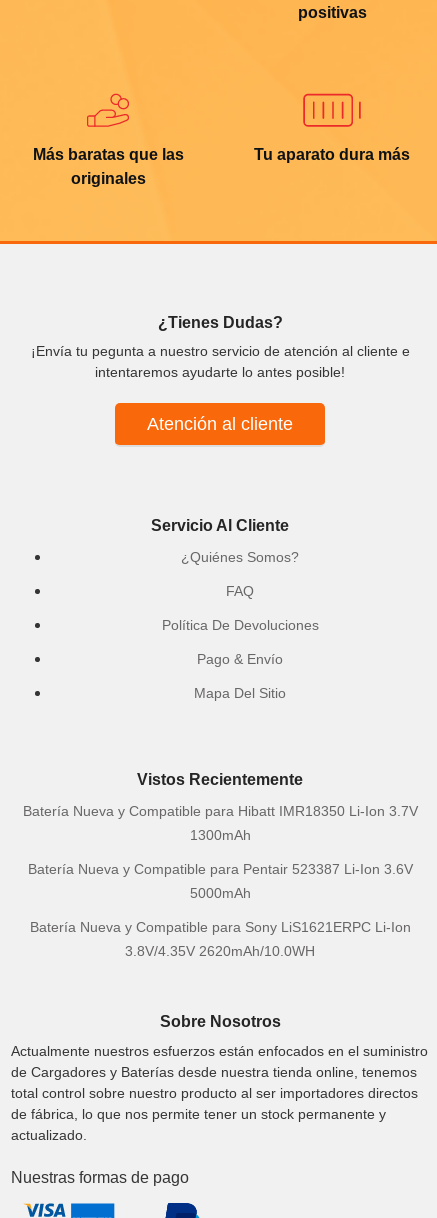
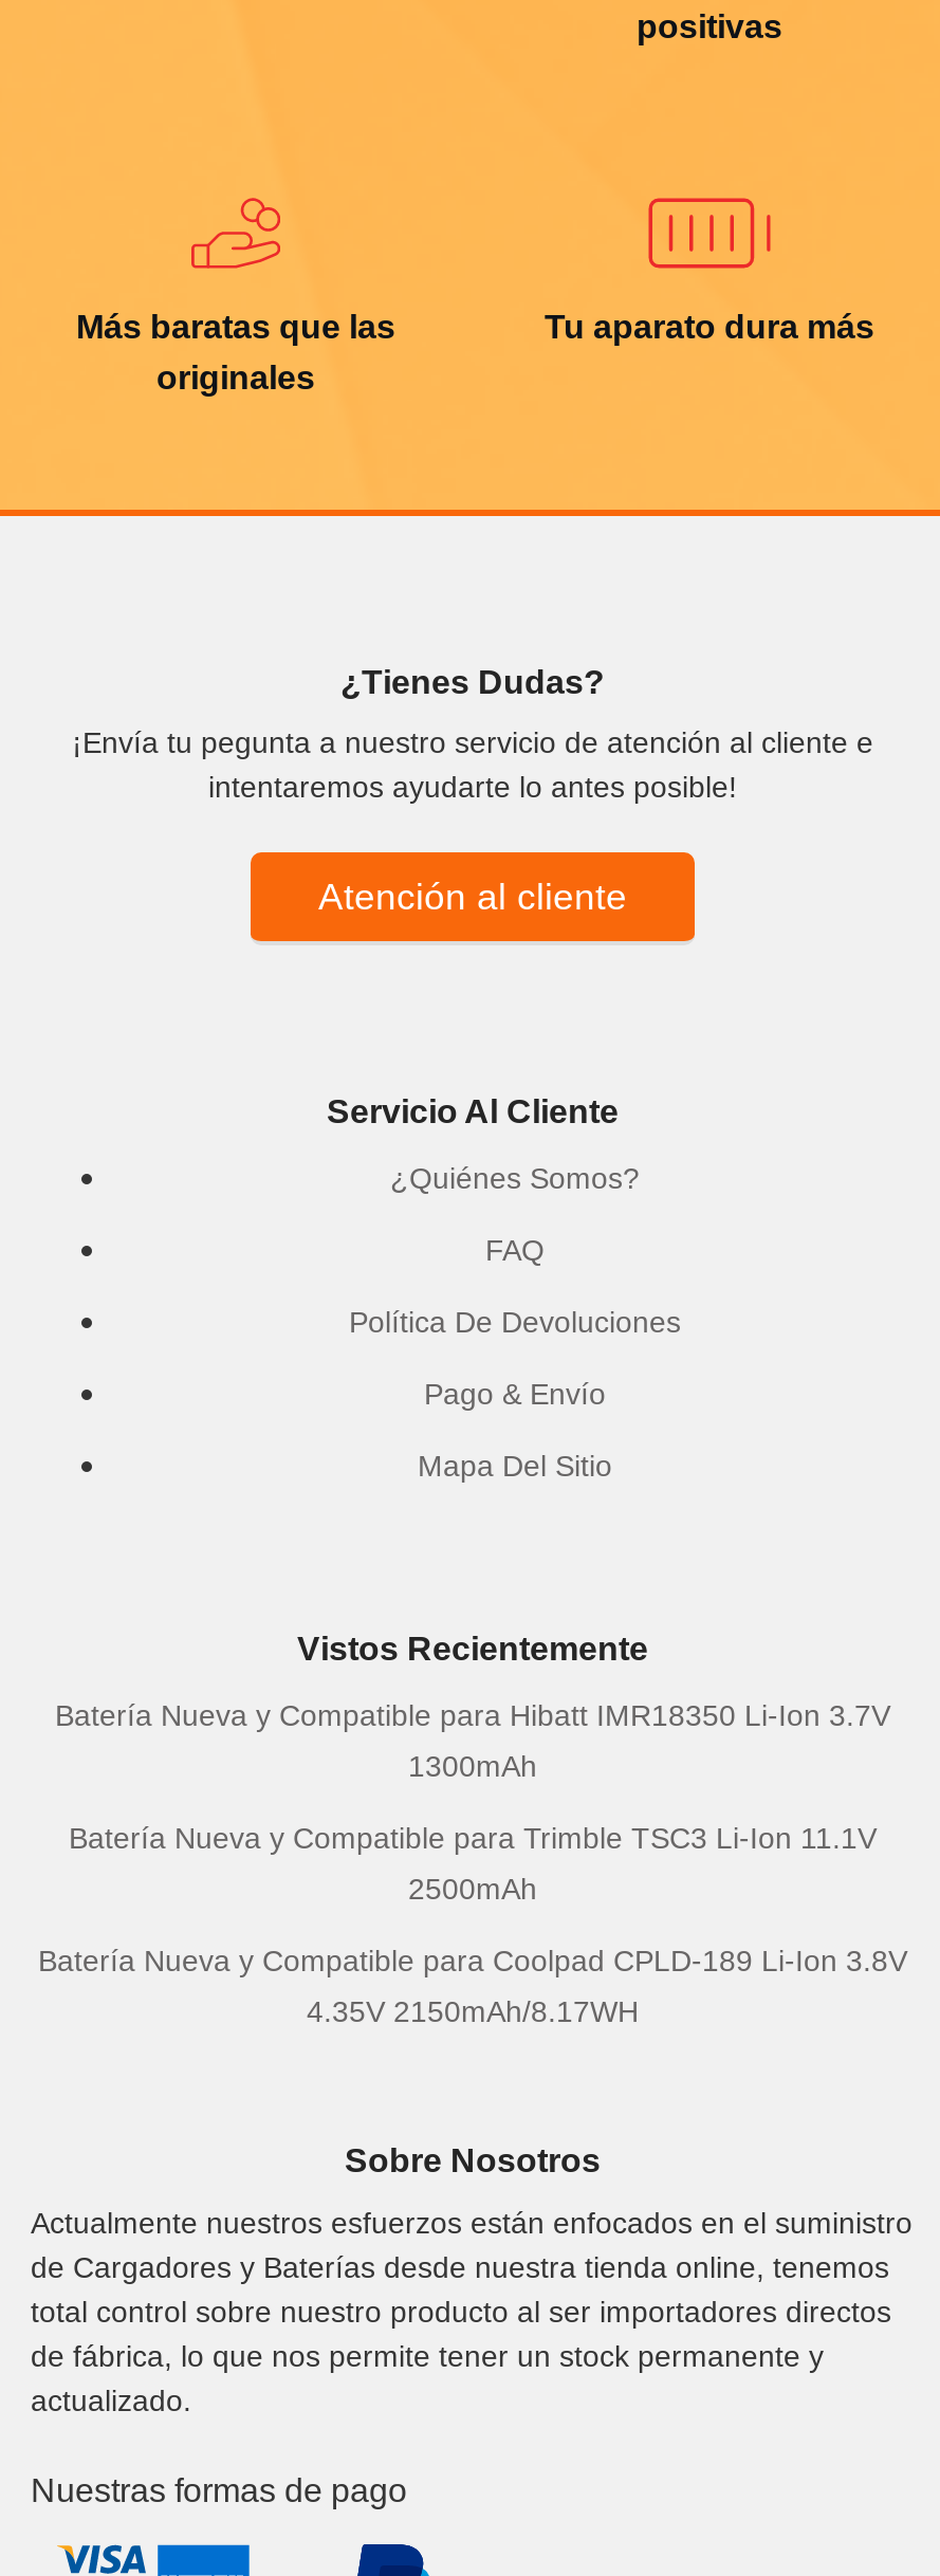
- Batería Nueva y Compatible para Pentair 523387 Li-Ion 3.6V
+ Batería Nueva y Compatible para Trimble TSC3 Li-Ion 11.1V

- 5000mAh
+ 2500mAh

- Batería Nueva y Compatible para Sony LiS1621ERPC Li-Ion
+ Batería Nueva y Compatible para Coolpad CPLD-189 Li-Ion 3.8V

- 3.8V/4.35V 2620mAh/10.0WH
+ 4.35V 2150mAh/8.17WH
